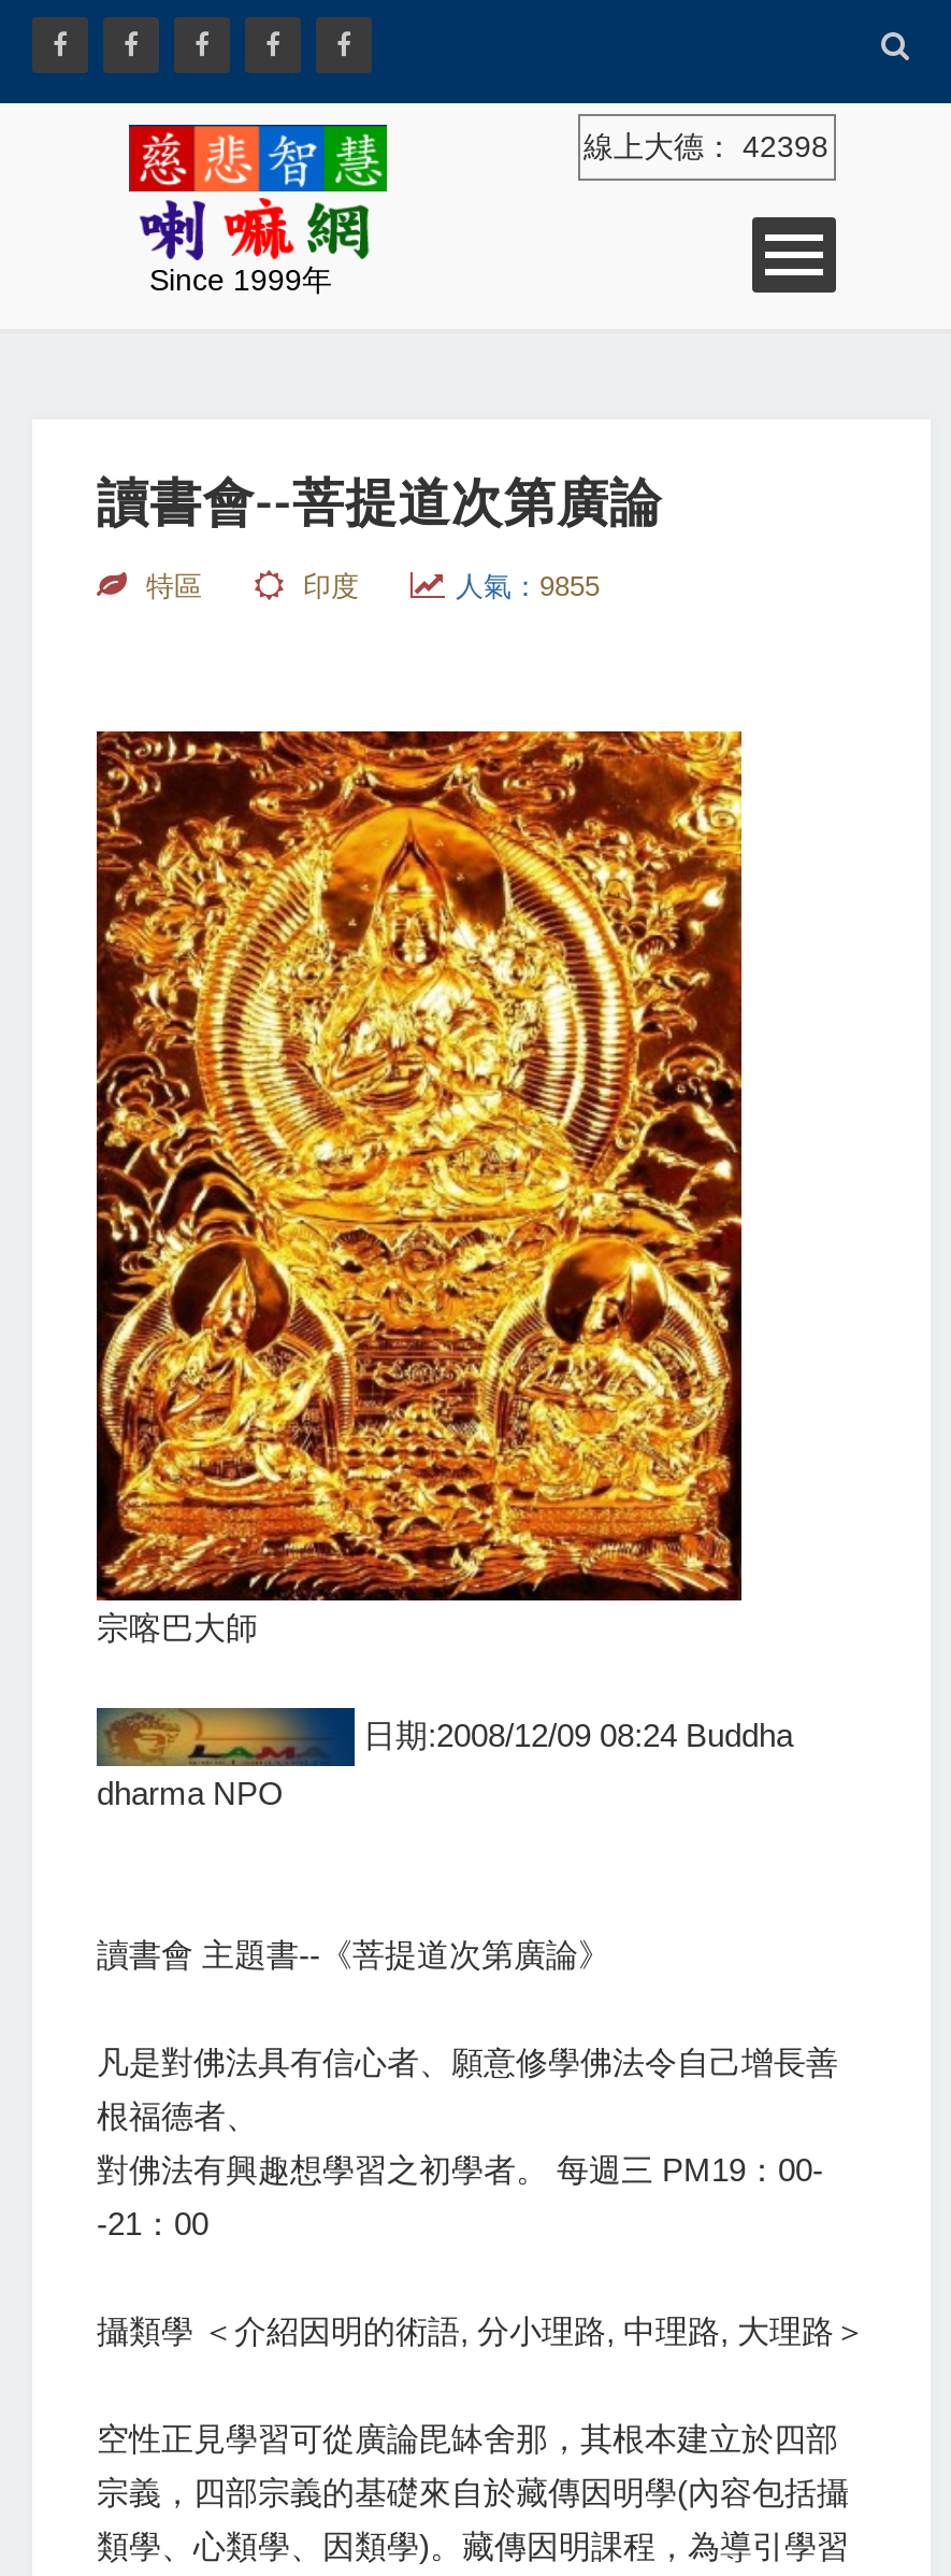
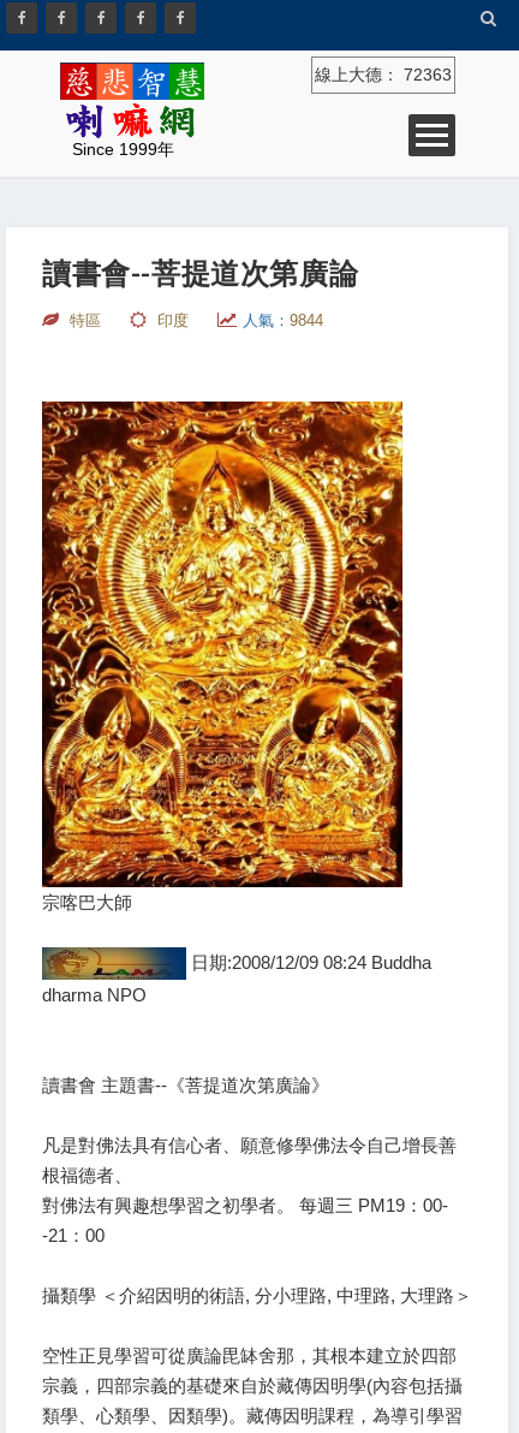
- 線上大德：42398
+ 線上大德：72363

- 人氣：9855
+ 人氣：9844
